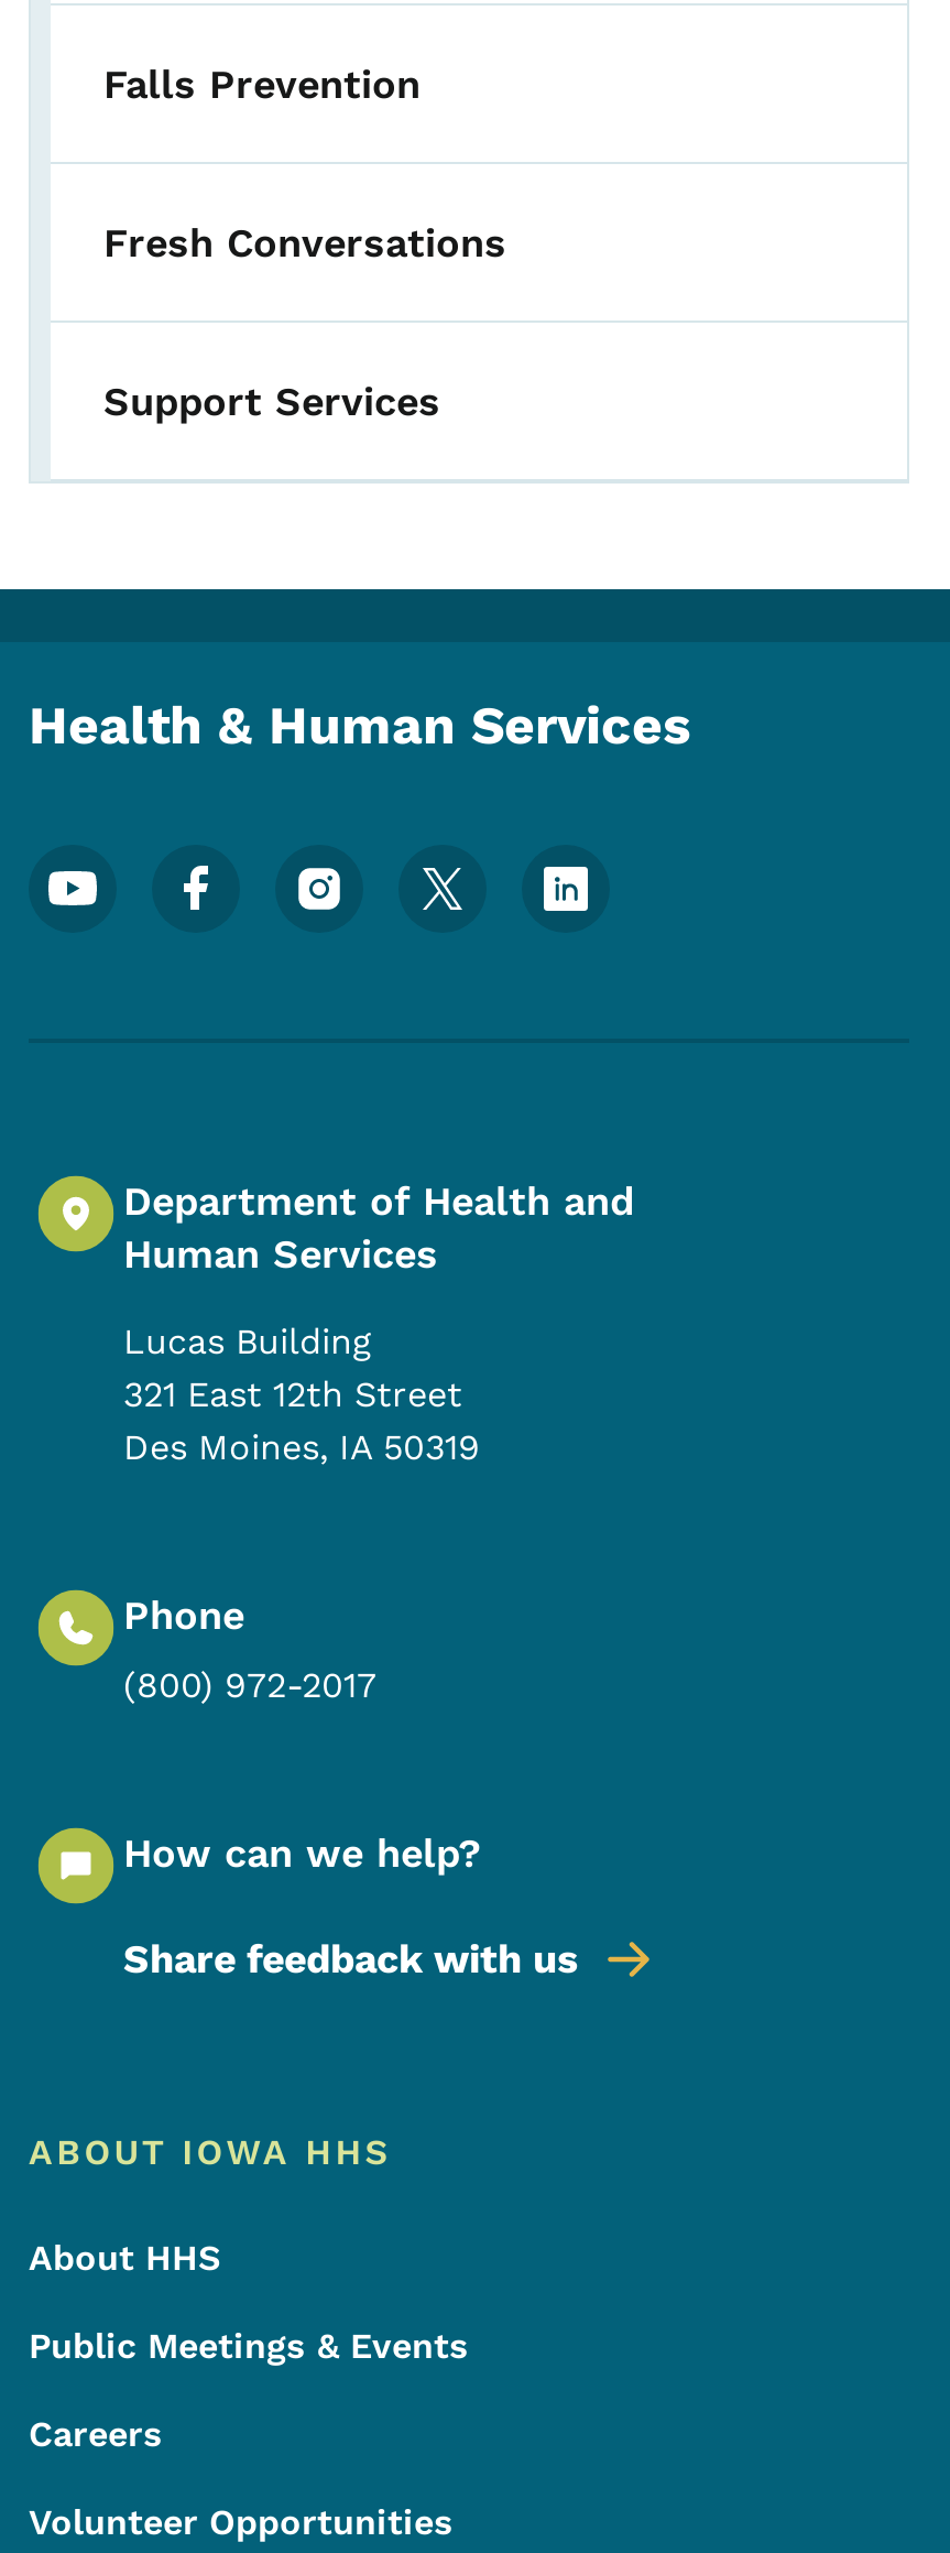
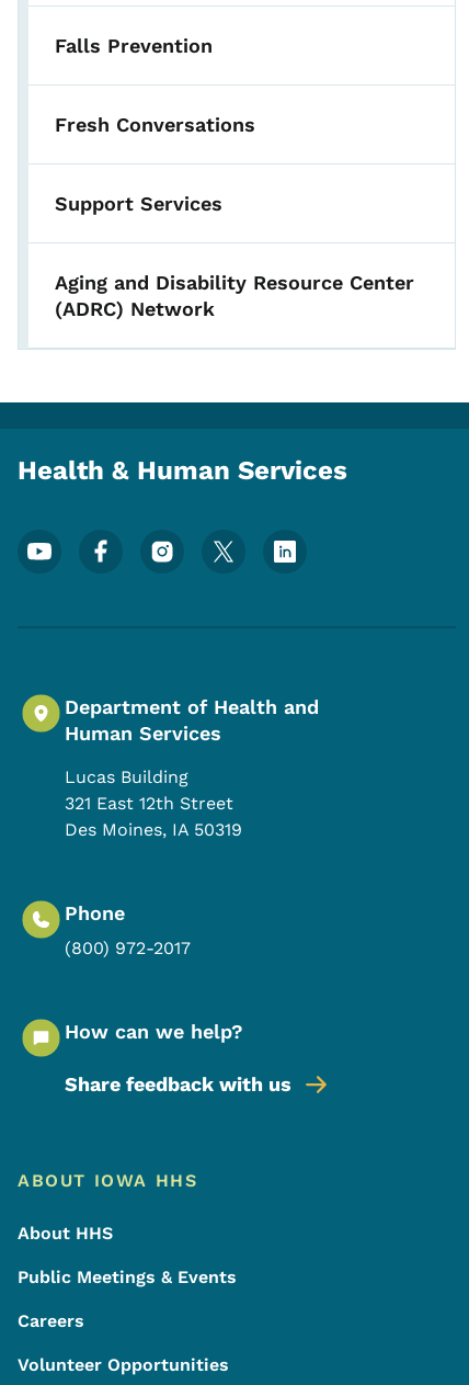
+ Aging and Disability Resource Center
+ (ADRC) Network
